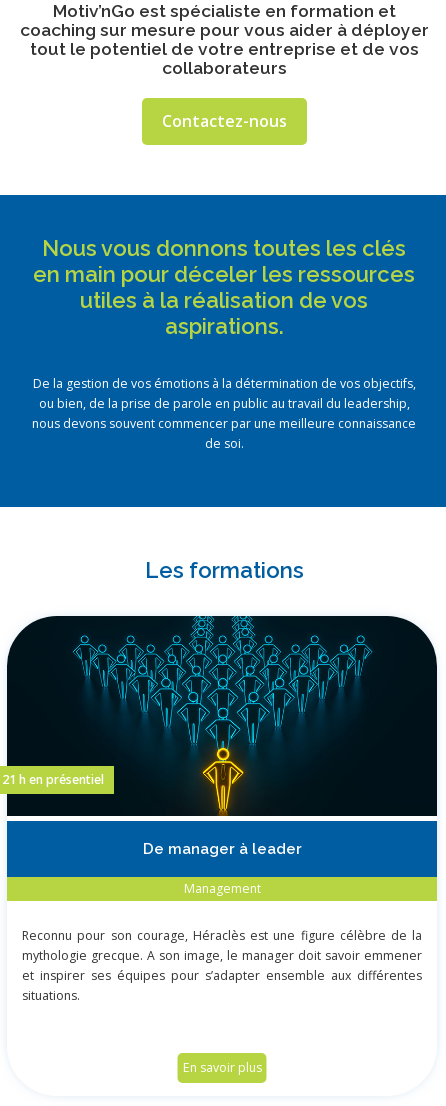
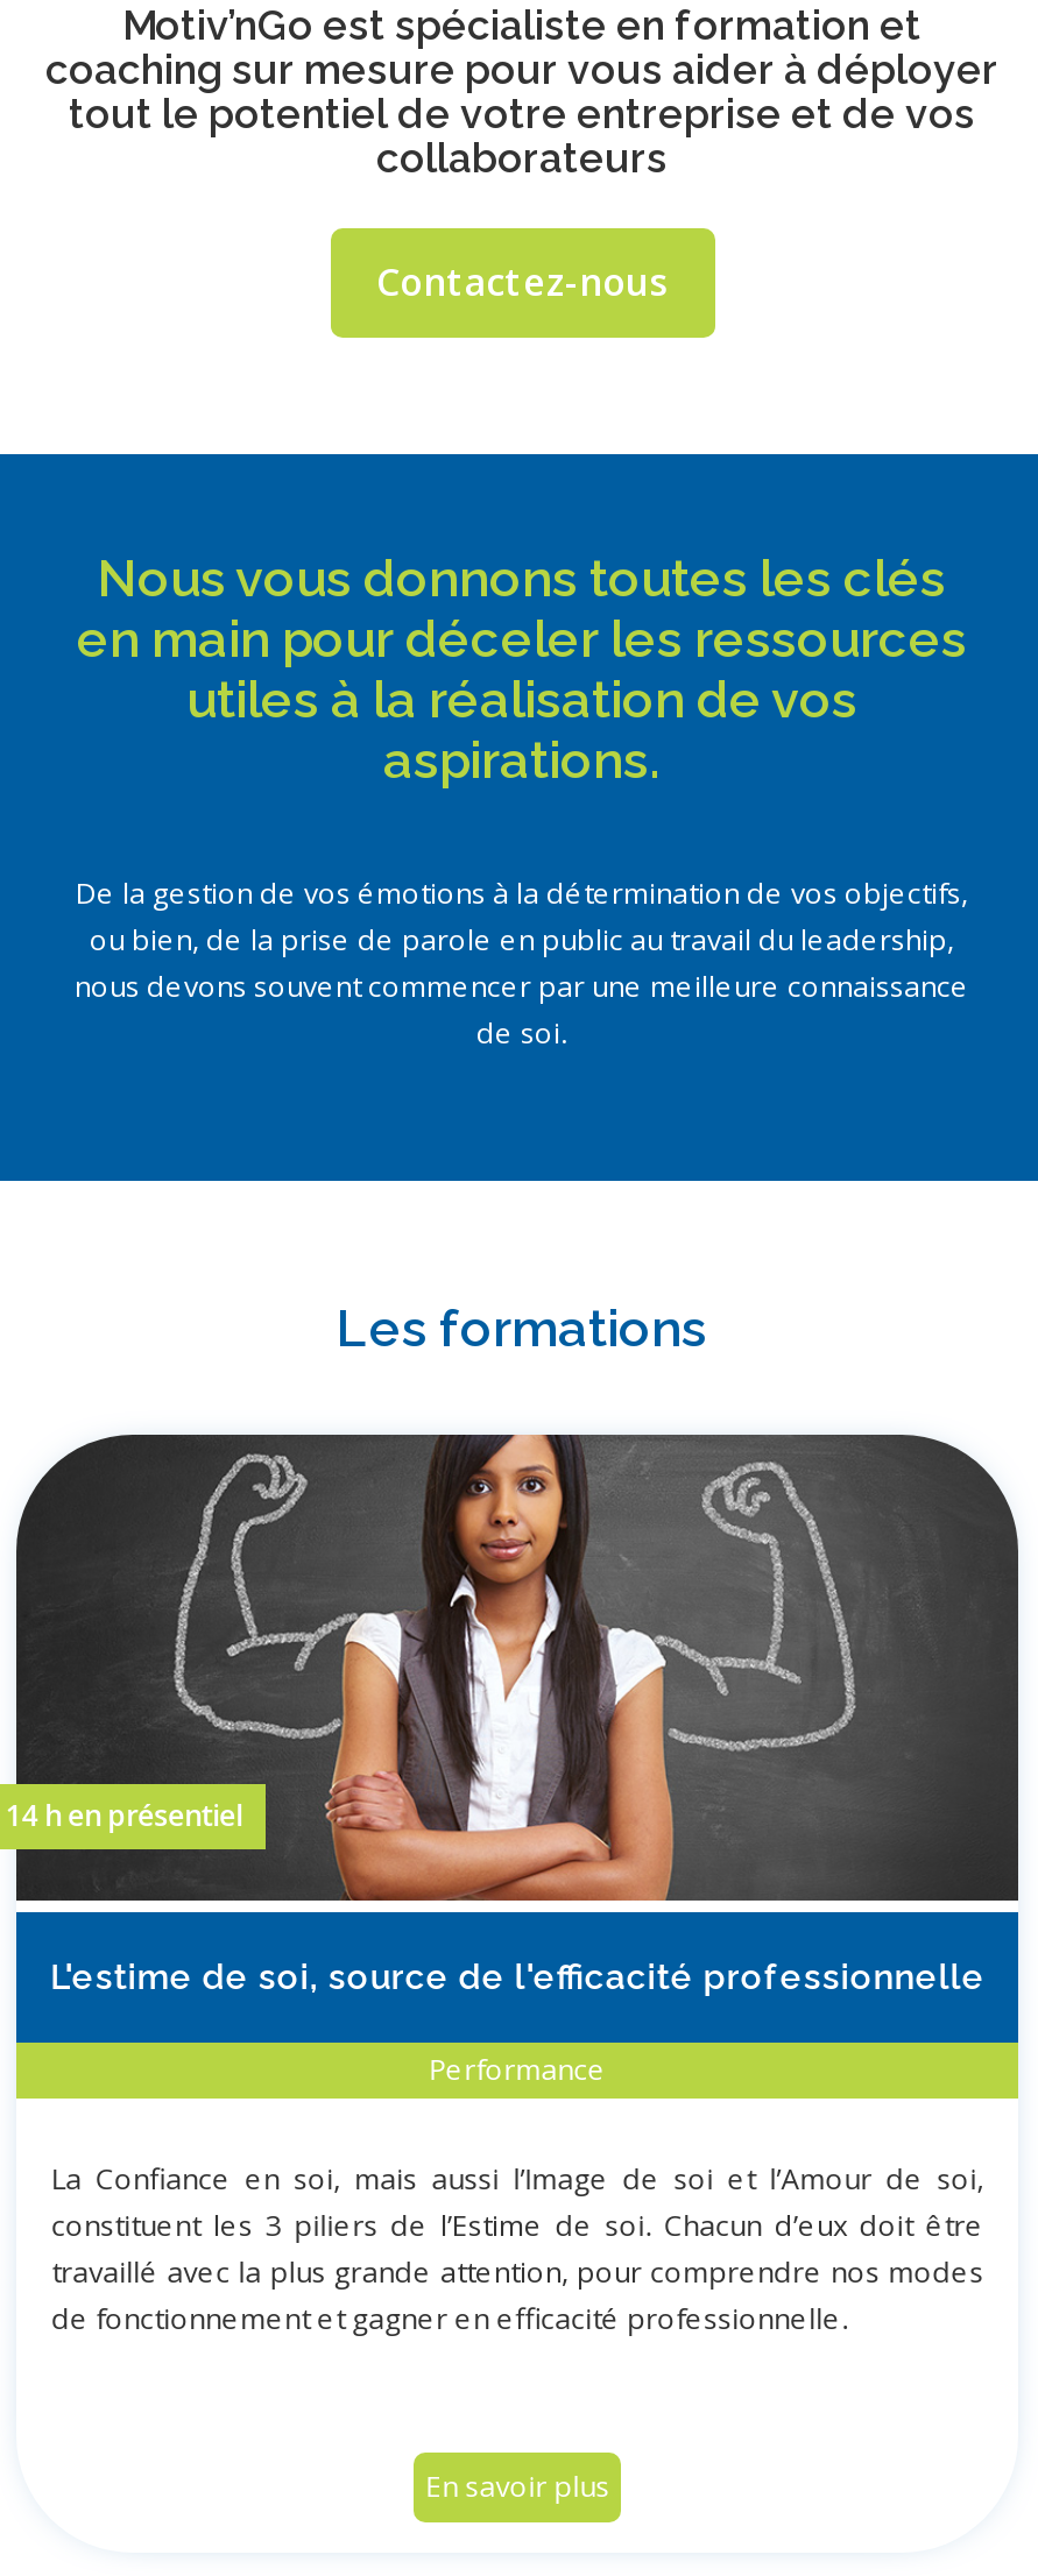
- [image]
- 21 h en présentiel
+ [image]
+ 14 h en présentiel

- De manager à leader
+ L'estime de soi, source de l'efficacité professionnelle

- Management
+ Performance

- Reconnu pour son courage, Héraclès est une figure célèbre de la
- mythologie grecque. A son image, le manager doit savoir emmener
- et inspirer ses équipes pour s’adapter ensemble aux différentes
- situations.
+ La Confiance en soi, mais aussi l’Image de soi et l’Amour de soi,
+ constituent les 3 piliers de l’Estime de soi. Chacun d’eux doit être
+ travaillé avec la plus grande attention, pour comprendre nos modes
+ de fonctionnement et gagner en efficacité professionnelle.
